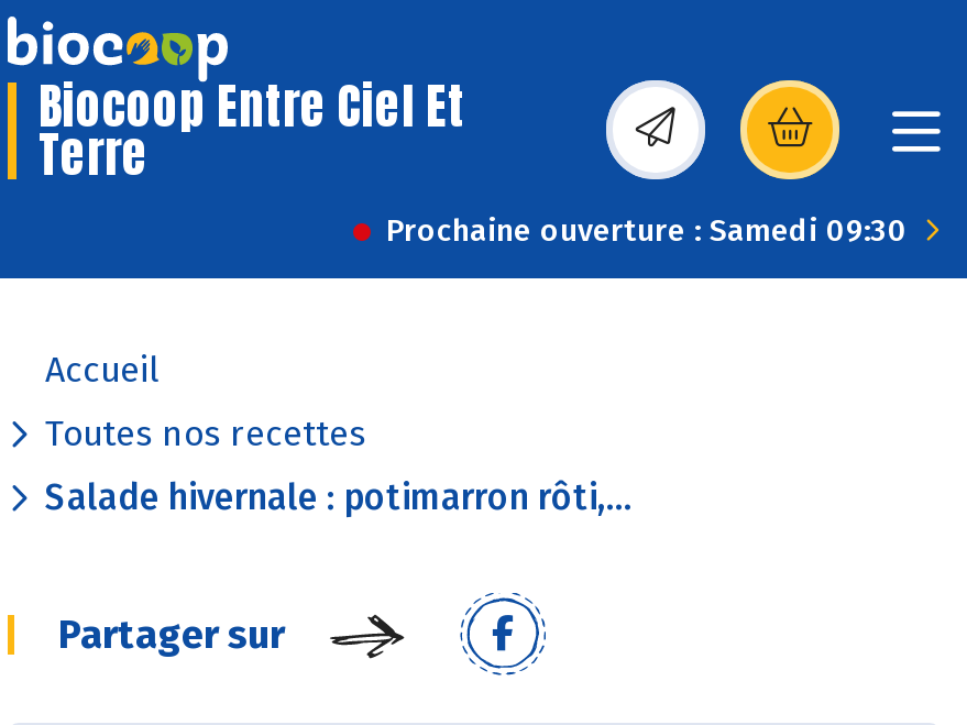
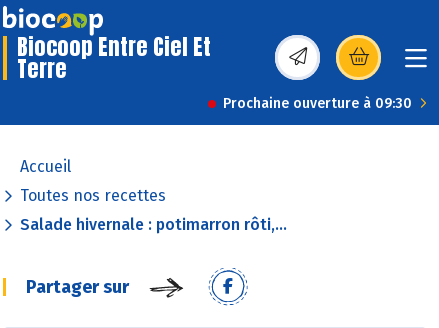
- Prochaine ouverture : Samedi 09:30
+ Prochaine ouverture à 09:30
